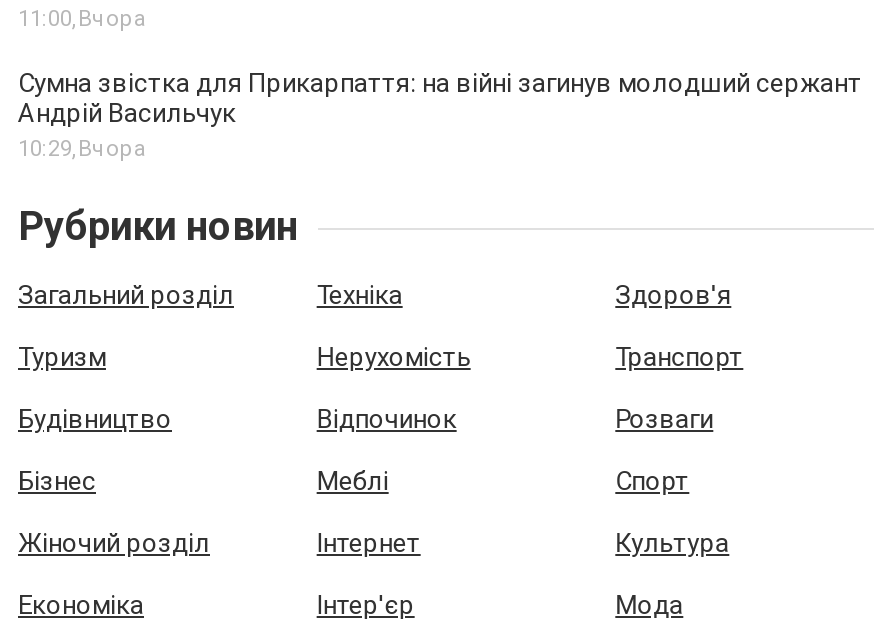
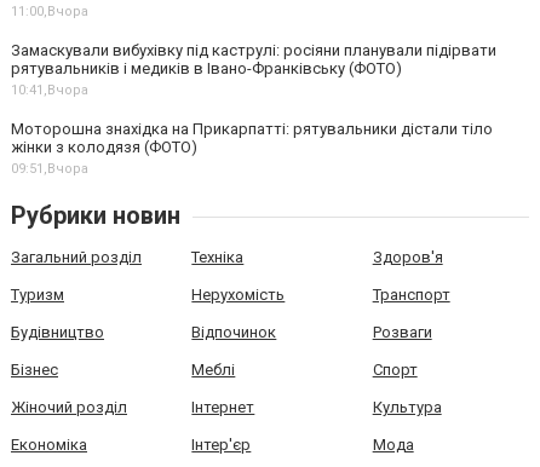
- Сумна звістка для Прикарпаття: на війні загинув молодший сержант
- Андрій Васильчук
- 10:29, Вчора
+ Замаскували вибухівку під каструлі: росіяни планували підірвати
+ рятувальників і медиків в Івано-Франківську (ФОТО)
+ 10:41, Вчора
+ Моторошна знахідка на Прикарпатті: рятувальники дістали тіло
+ жінки з колодязя (ФОТО)
+ 09:51, Вчора
